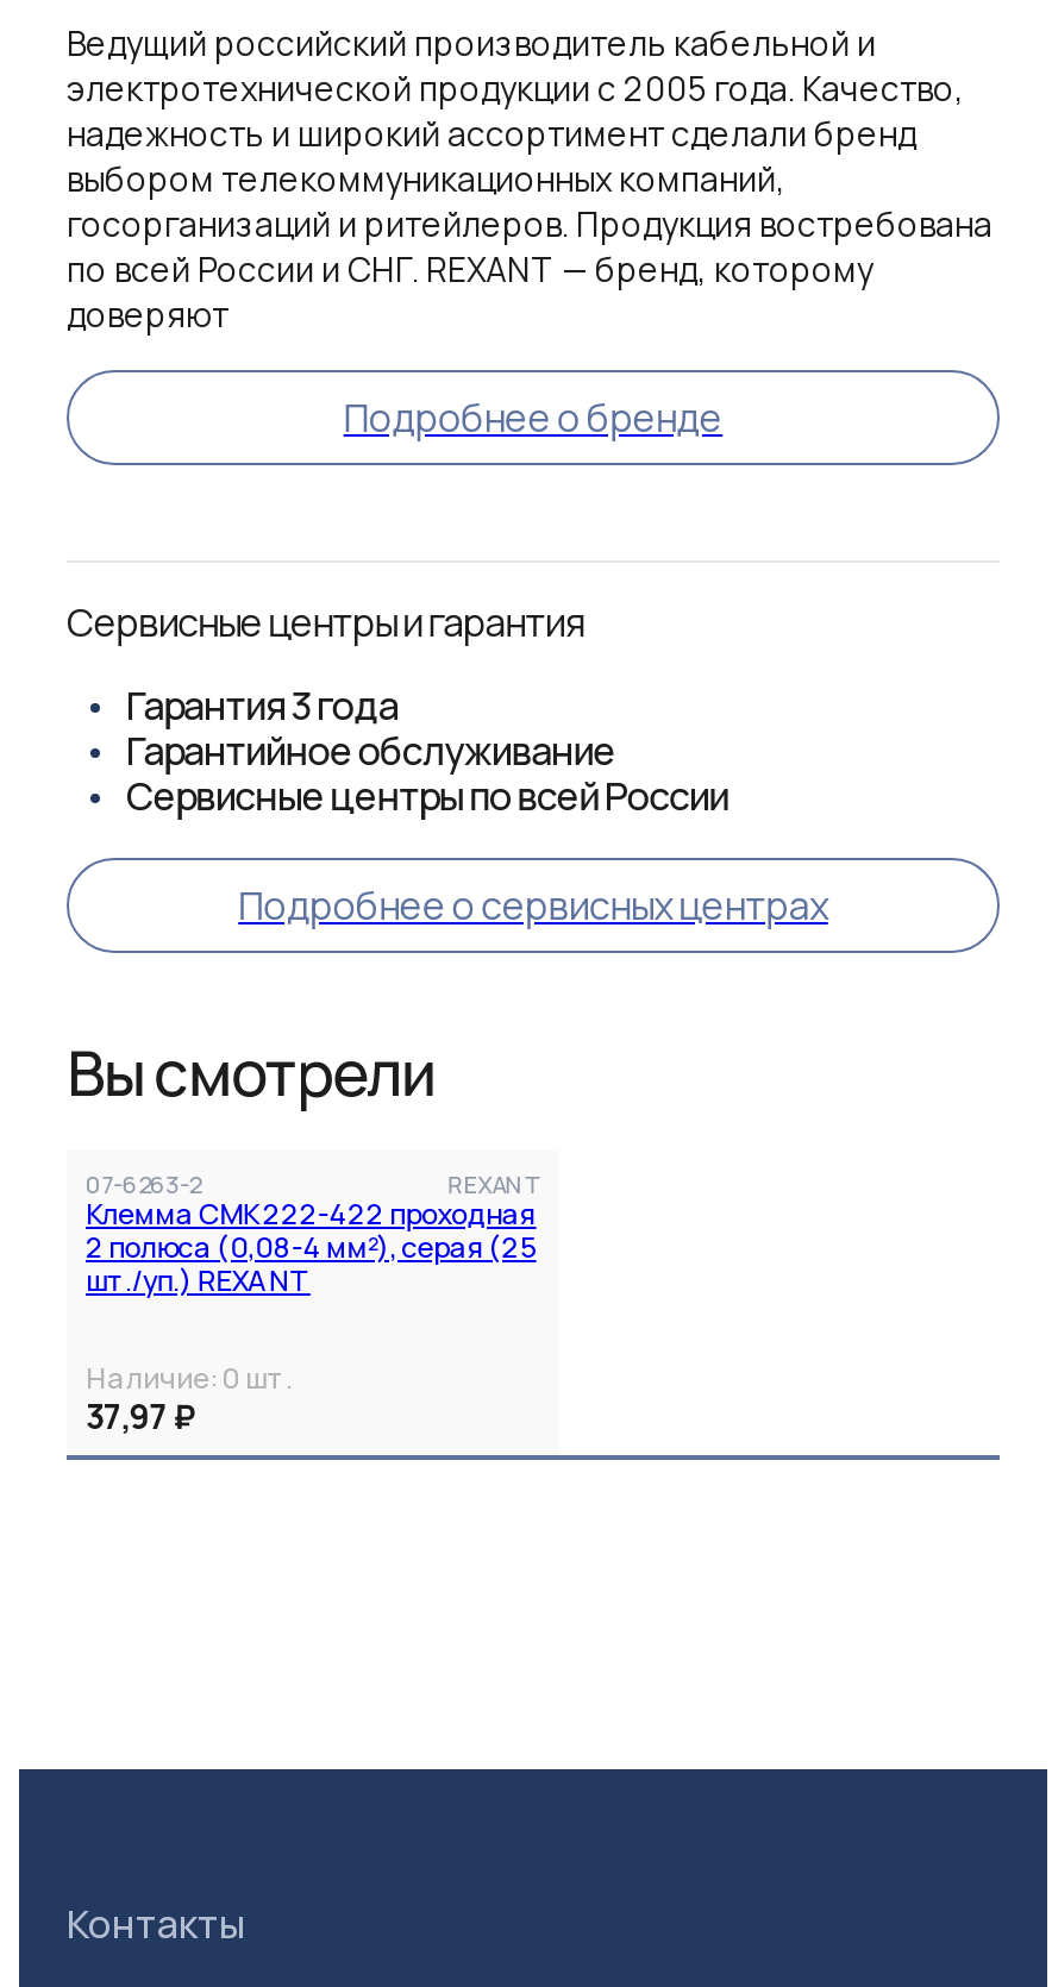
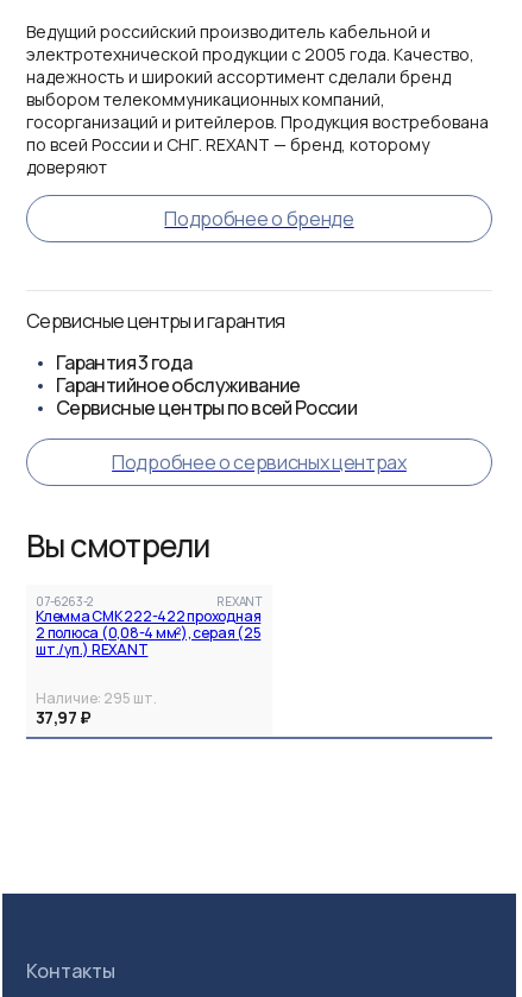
- Наличие: 0 шт.
+ Наличие: 295 шт.
